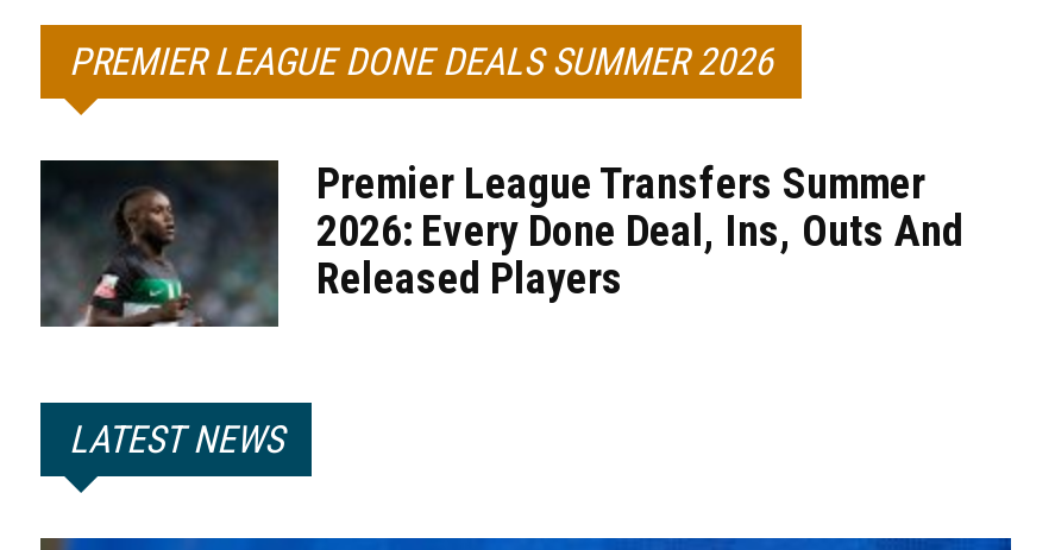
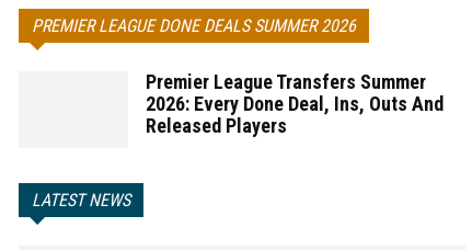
- [image]
